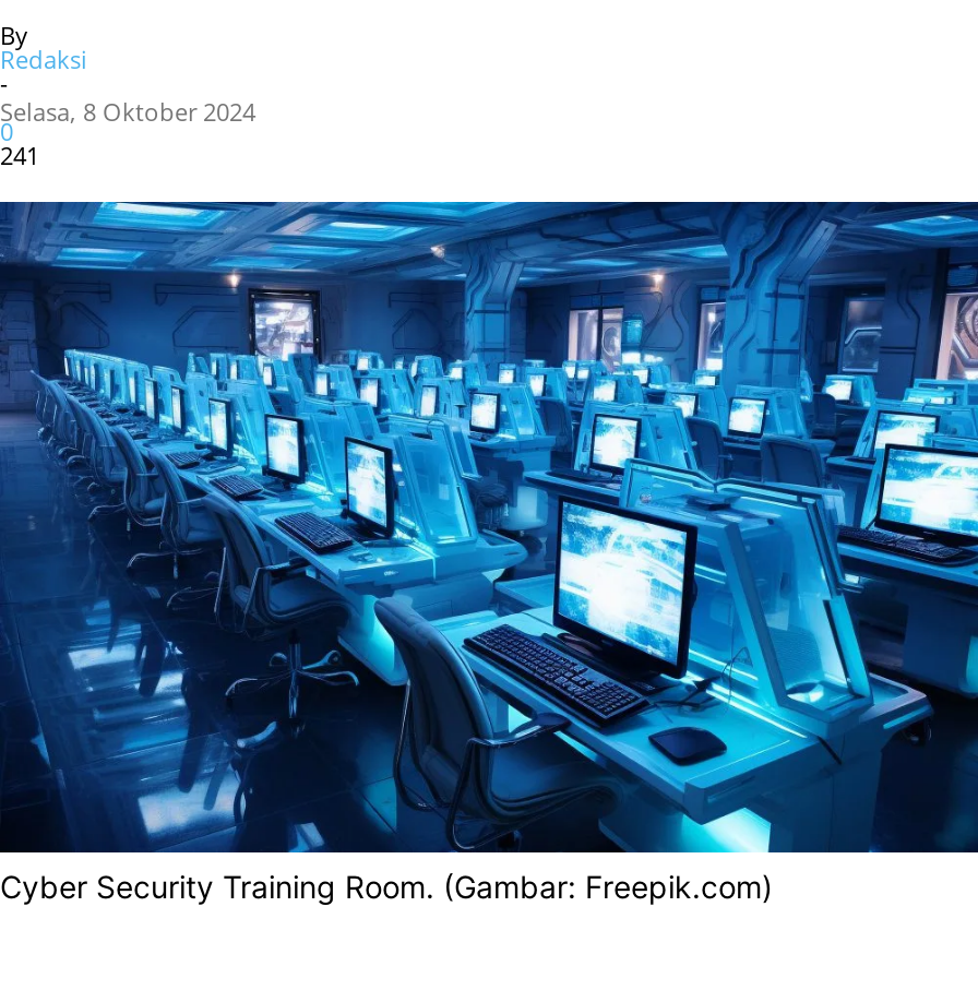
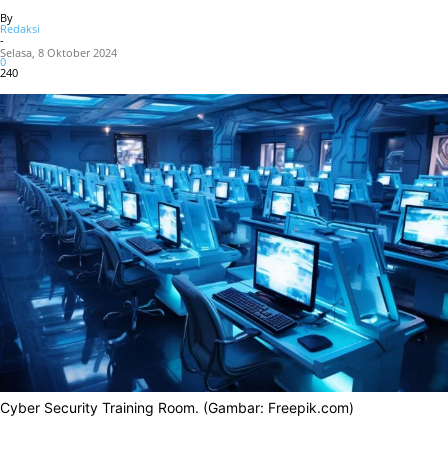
- 241
+ 240
